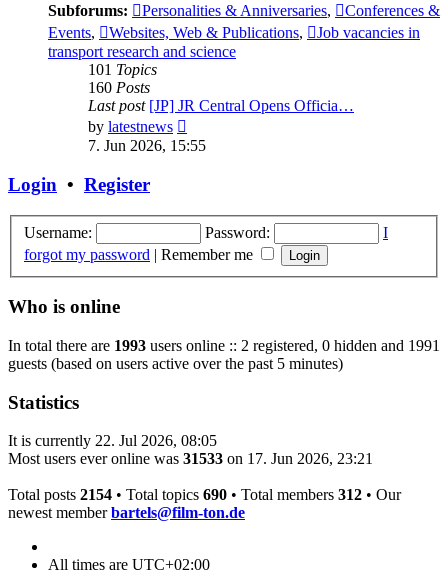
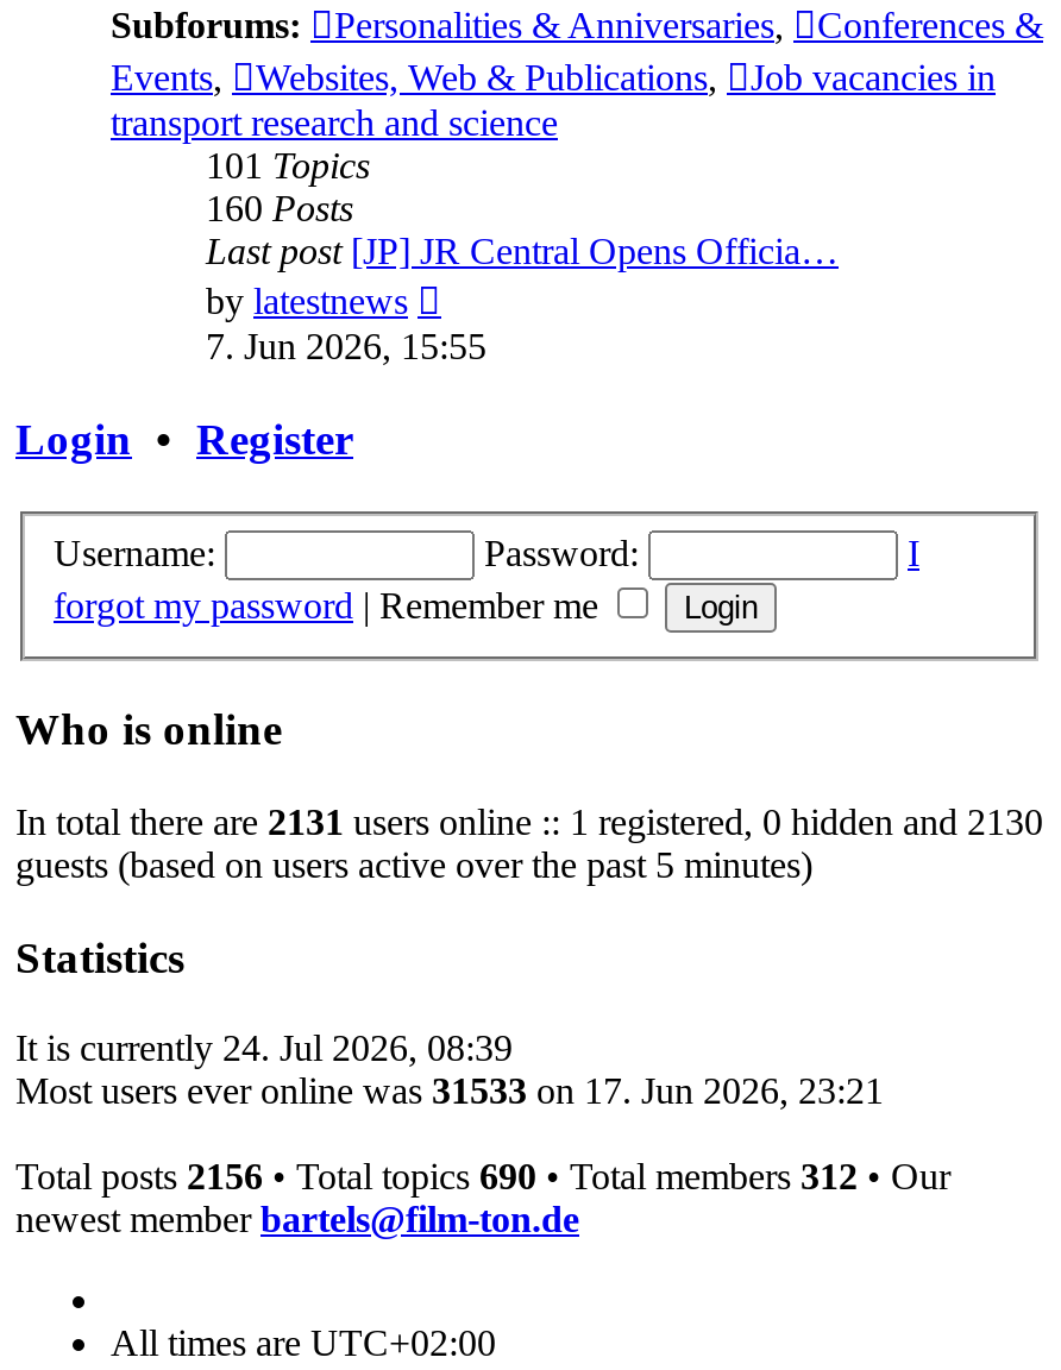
- In total there are 1993 users online :: 2 registered, 0 hidden and 1991
+ In total there are 2131 users online :: 1 registered, 0 hidden and 2130

- It is currently 22. Jul 2026, 08:05
+ It is currently 24. Jul 2026, 08:39

- Total posts 2154 • Total topics 690 • Total members 312 • Our
+ Total posts 2156 • Total topics 690 • Total members 312 • Our
